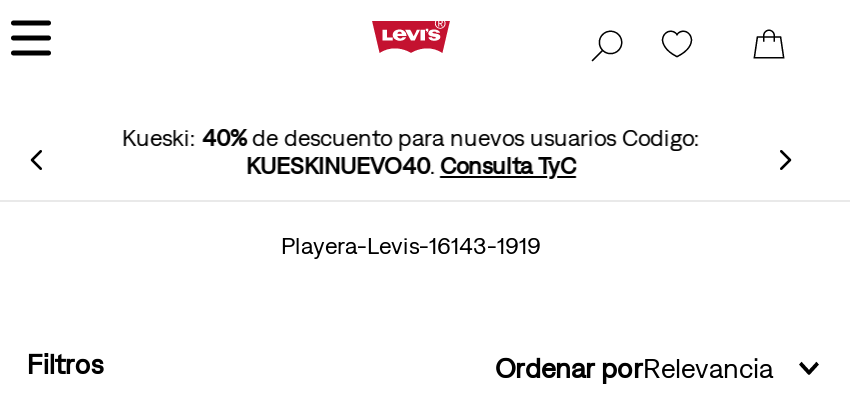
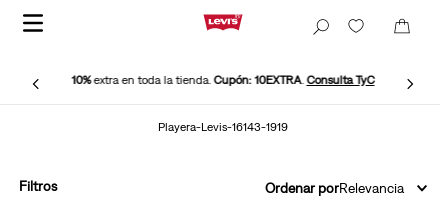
- Kueski: 40% de descuento para nuevos usuarios Codigo:
- KUESKINUEVO40. Consulta TyC
+ 10% extra en toda la tienda. Cupón: 10EXTRA. Consulta TyC
